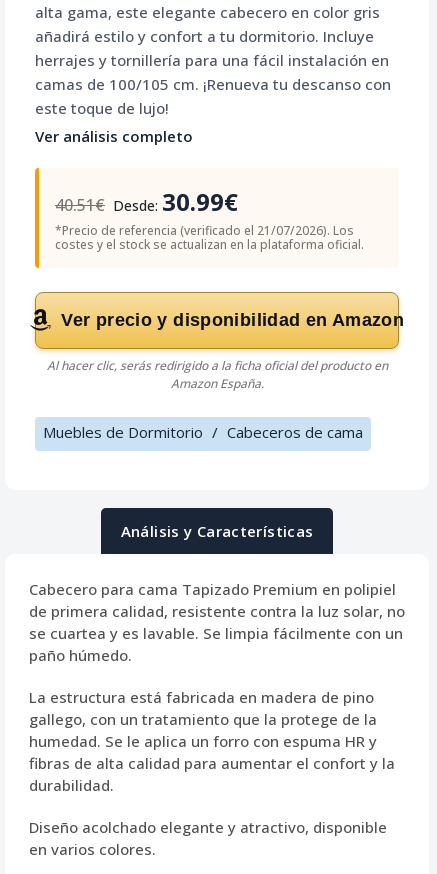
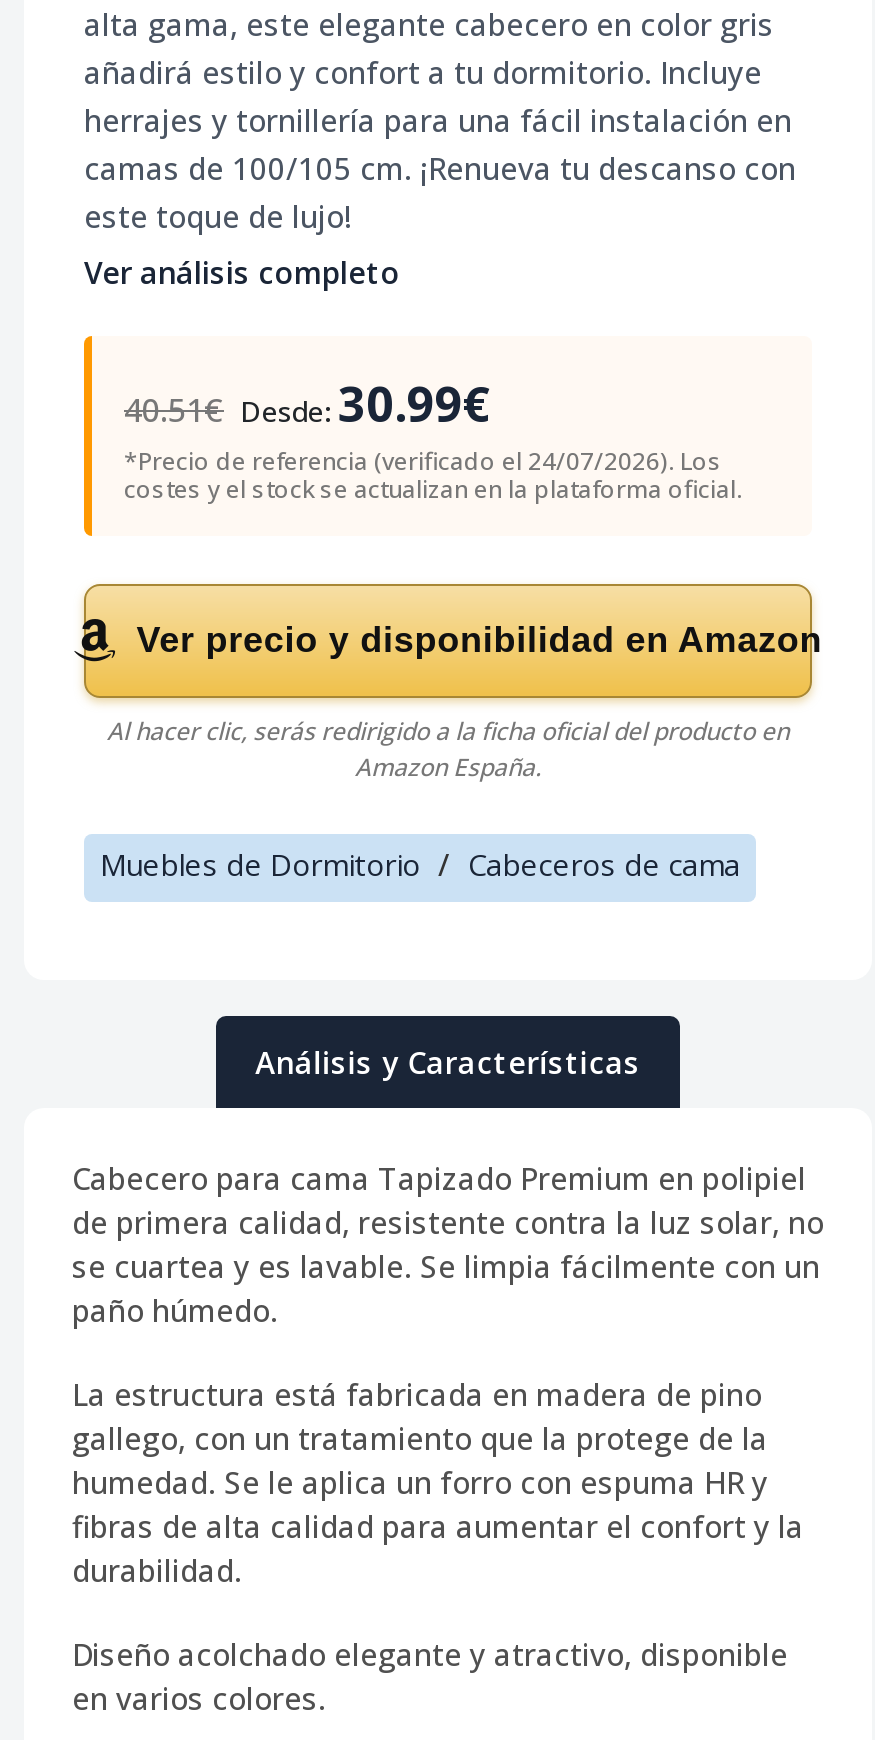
- *Precio de referencia (verificado el 21/07/2026). Los
+ *Precio de referencia (verificado el 24/07/2026). Los
